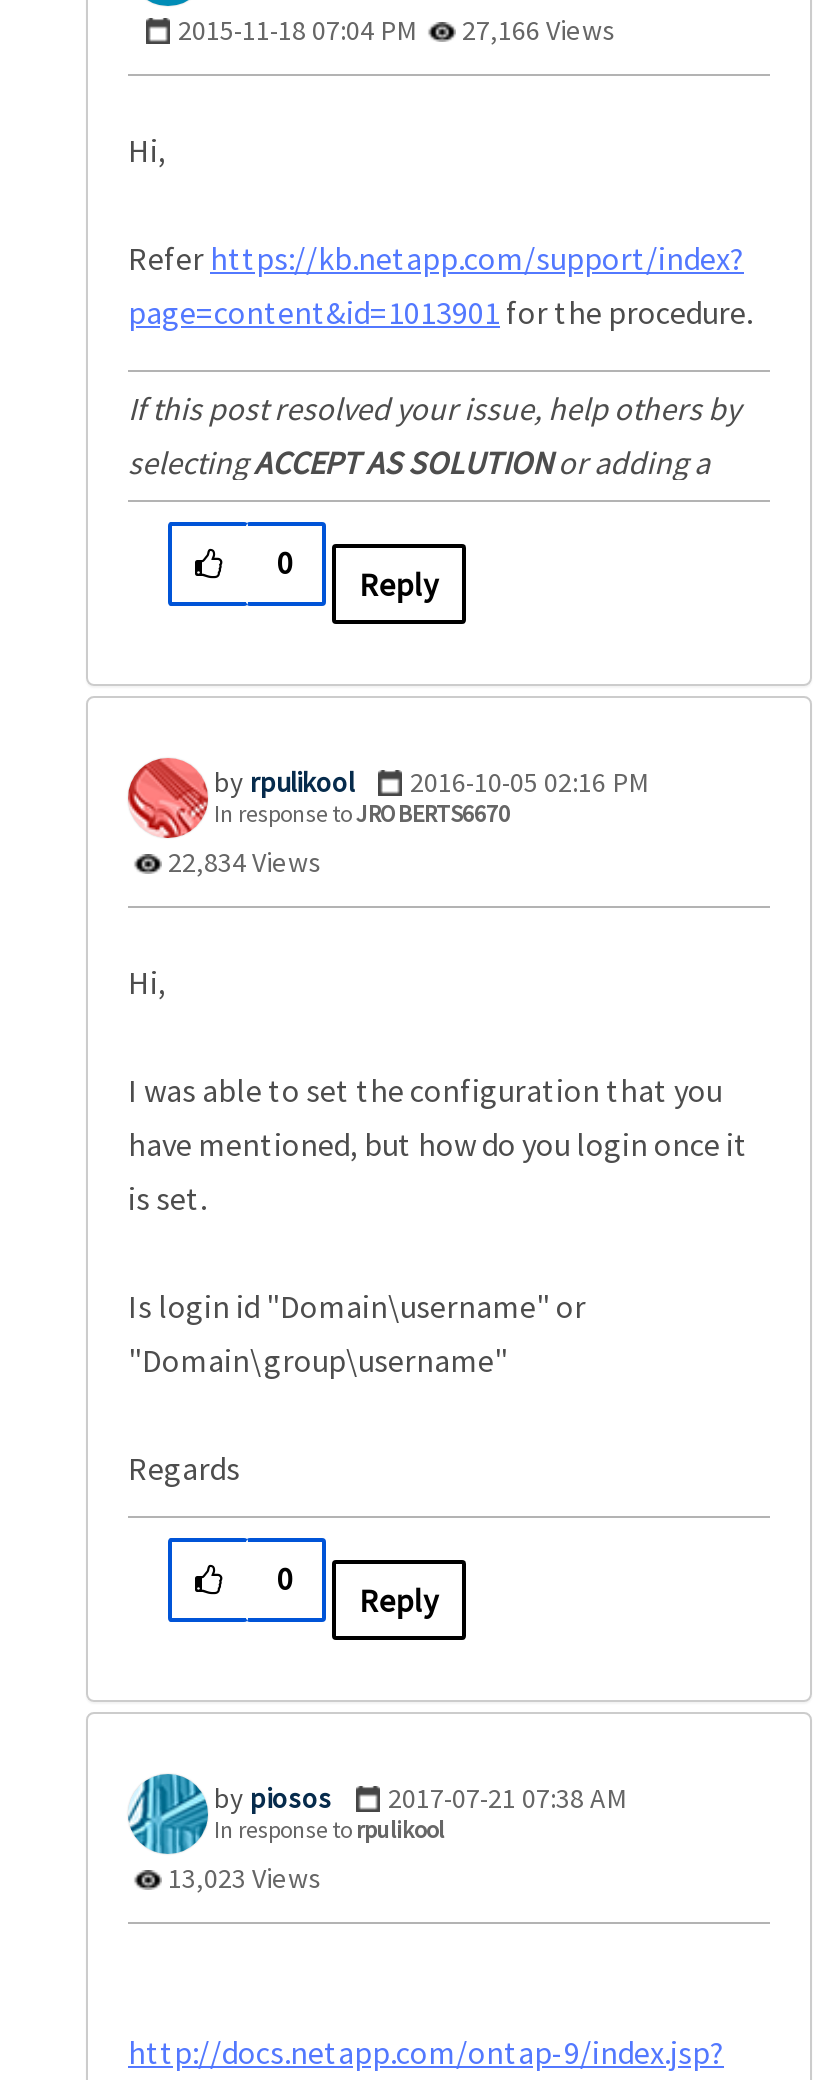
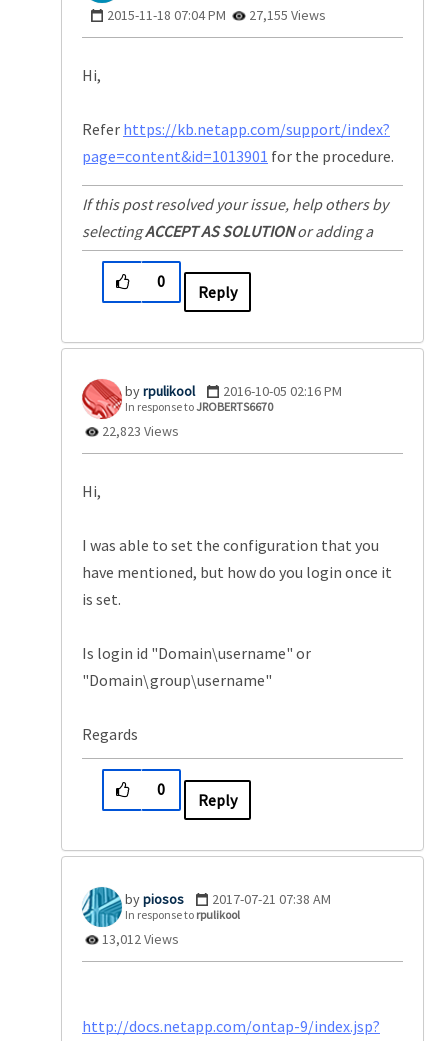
- 2015-11-18 07:04 PM 27,166 Views
+ 2015-11-18 07:04 PM 27,155 Views

- 22,834 Views
+ 22,823 Views

- 13,023 Views
+ 13,012 Views
